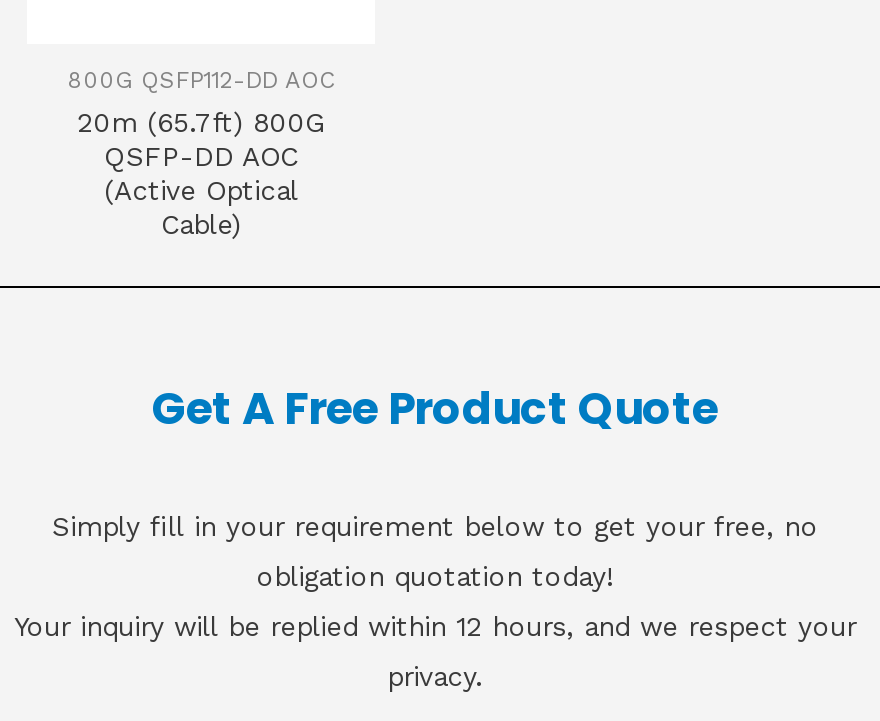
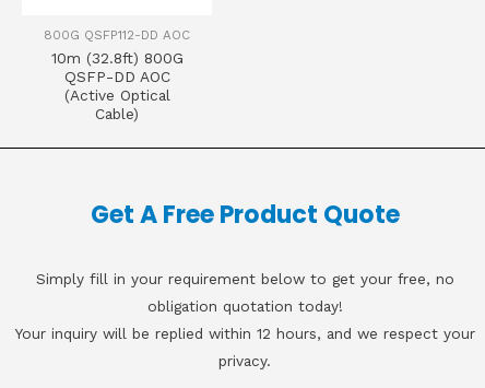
- 20m (65.7ft) 800G
+ 10m (32.8ft) 800G
